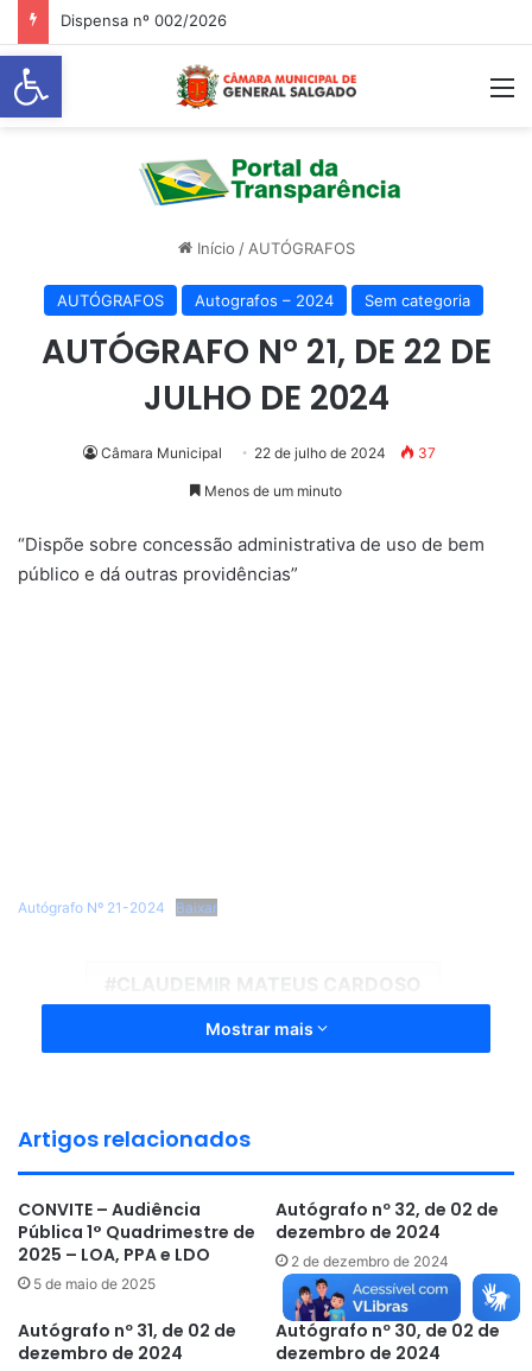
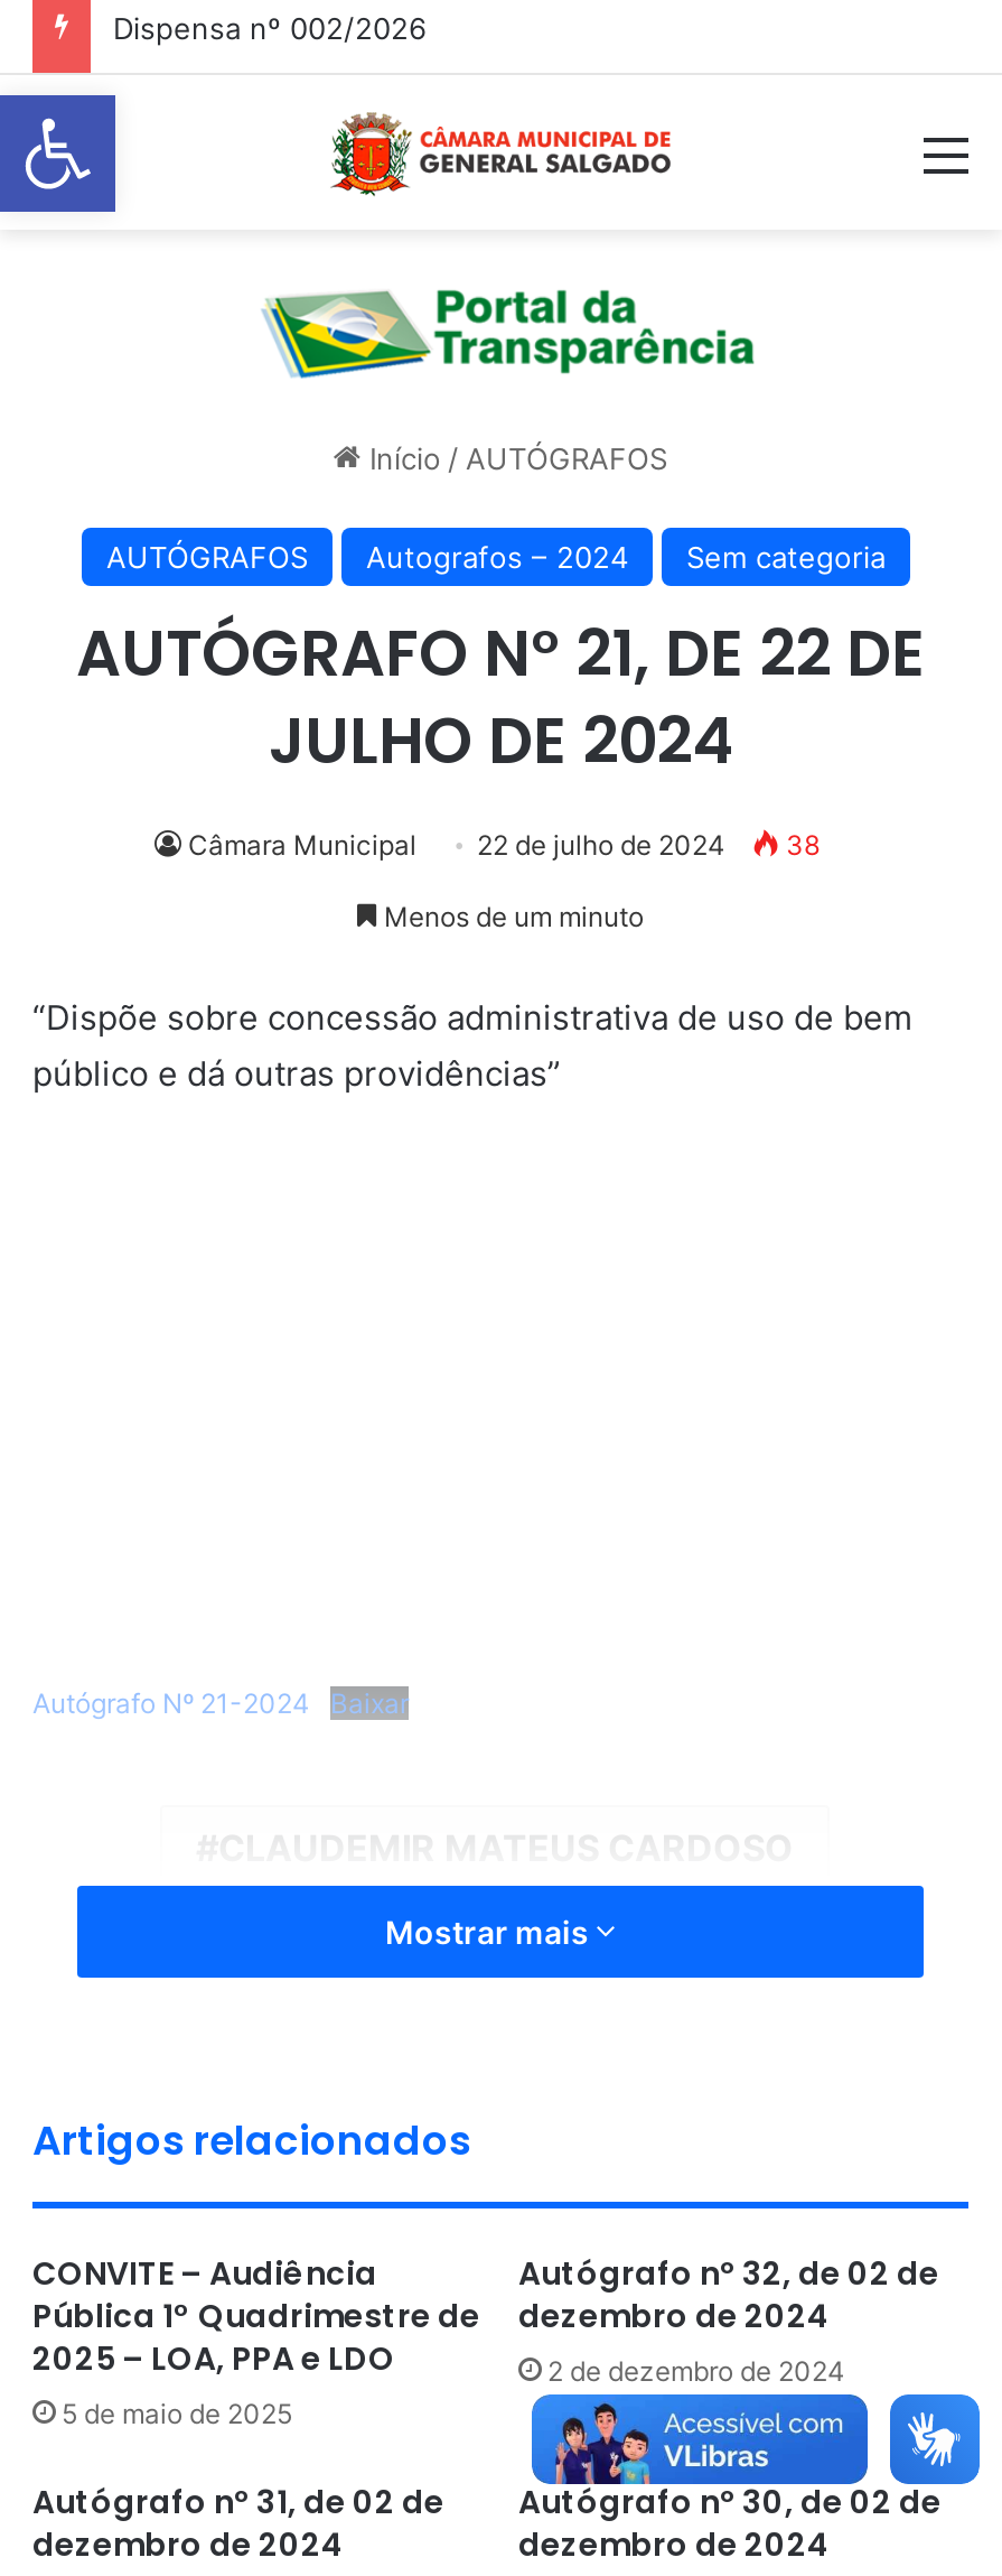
- Câmara Municipal 22 de julho de 2024 37
+ Câmara Municipal 22 de julho de 2024 38
